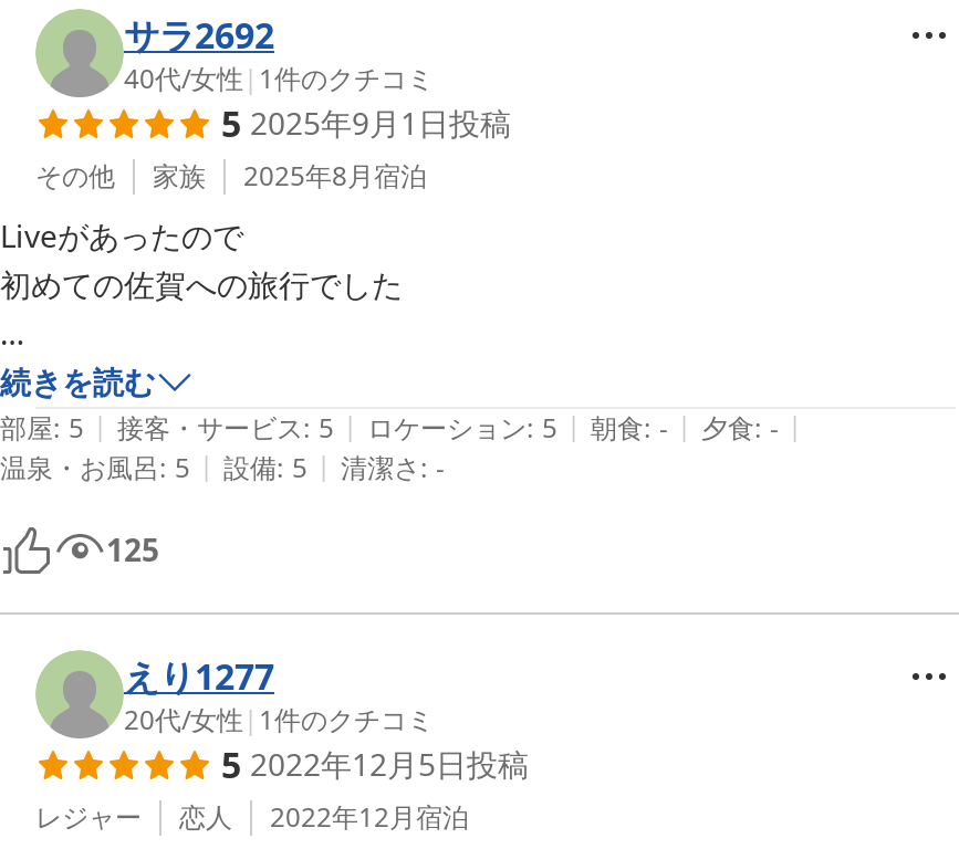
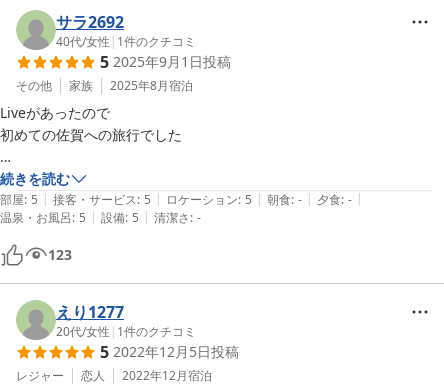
- 125
+ 123
